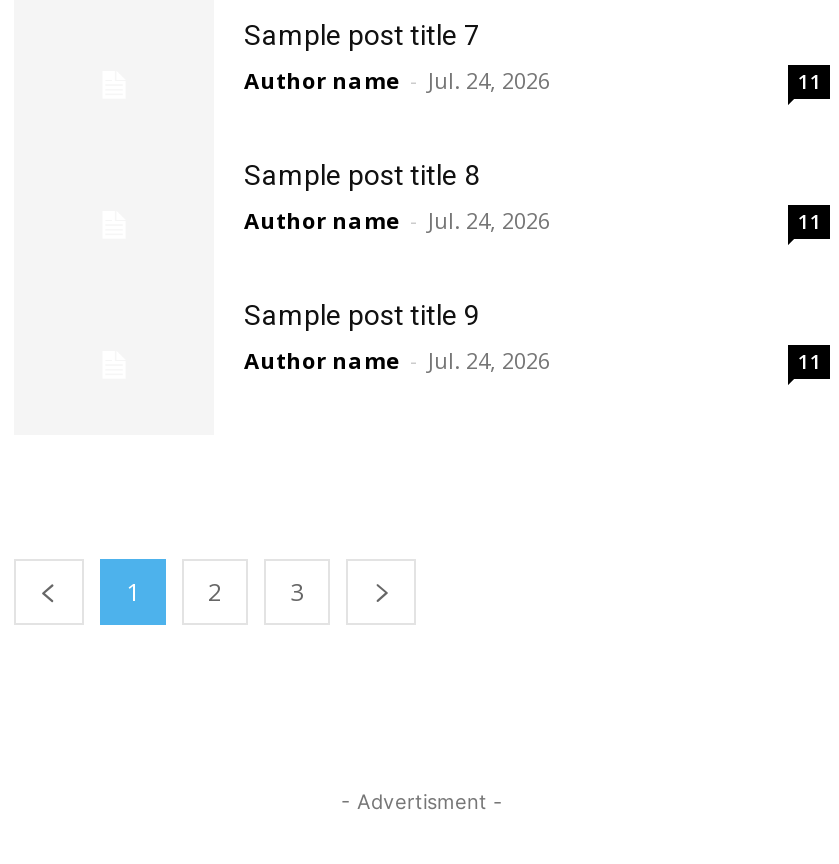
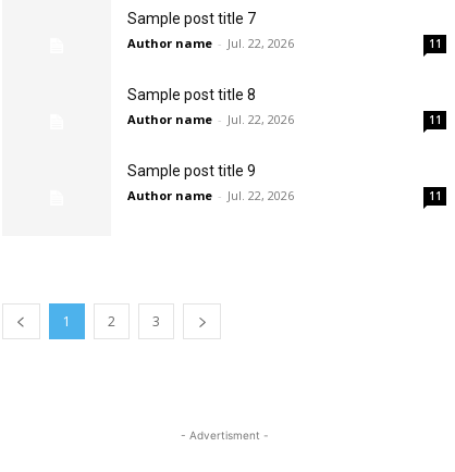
- Author name - Jul. 24, 2026
+ Author name - Jul. 22, 2026

- Author name - Jul. 24, 2026
+ Author name - Jul. 22, 2026

- Author name - Jul. 24, 2026
+ Author name - Jul. 22, 2026
